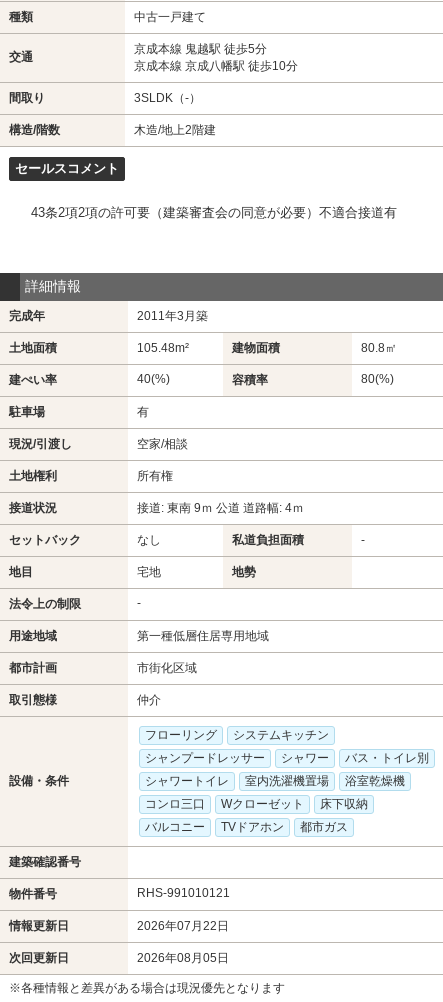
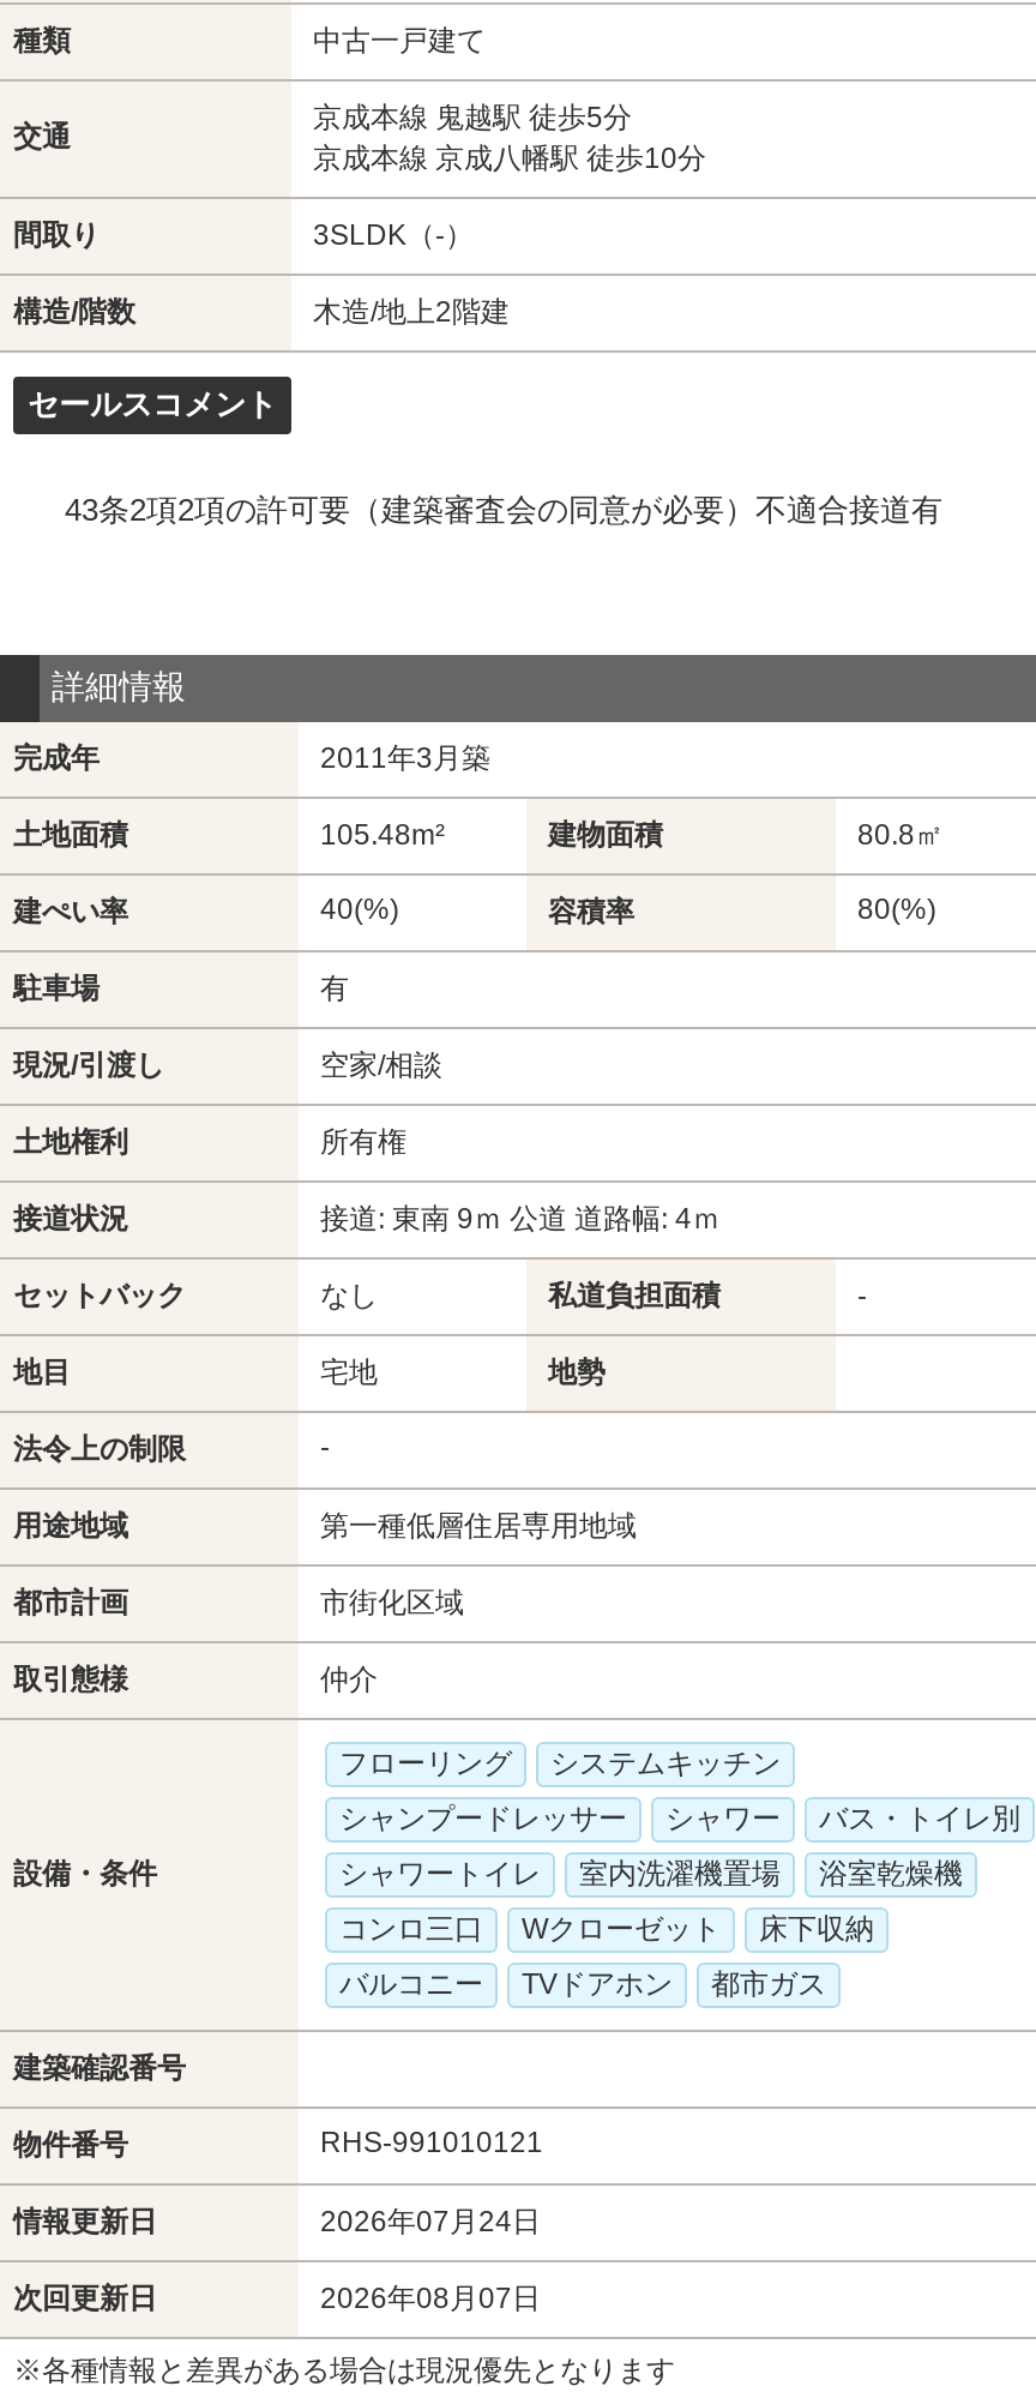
- 2026年07月22日
+ 2026年07月24日

- 2026年08月05日
+ 2026年08月07日
